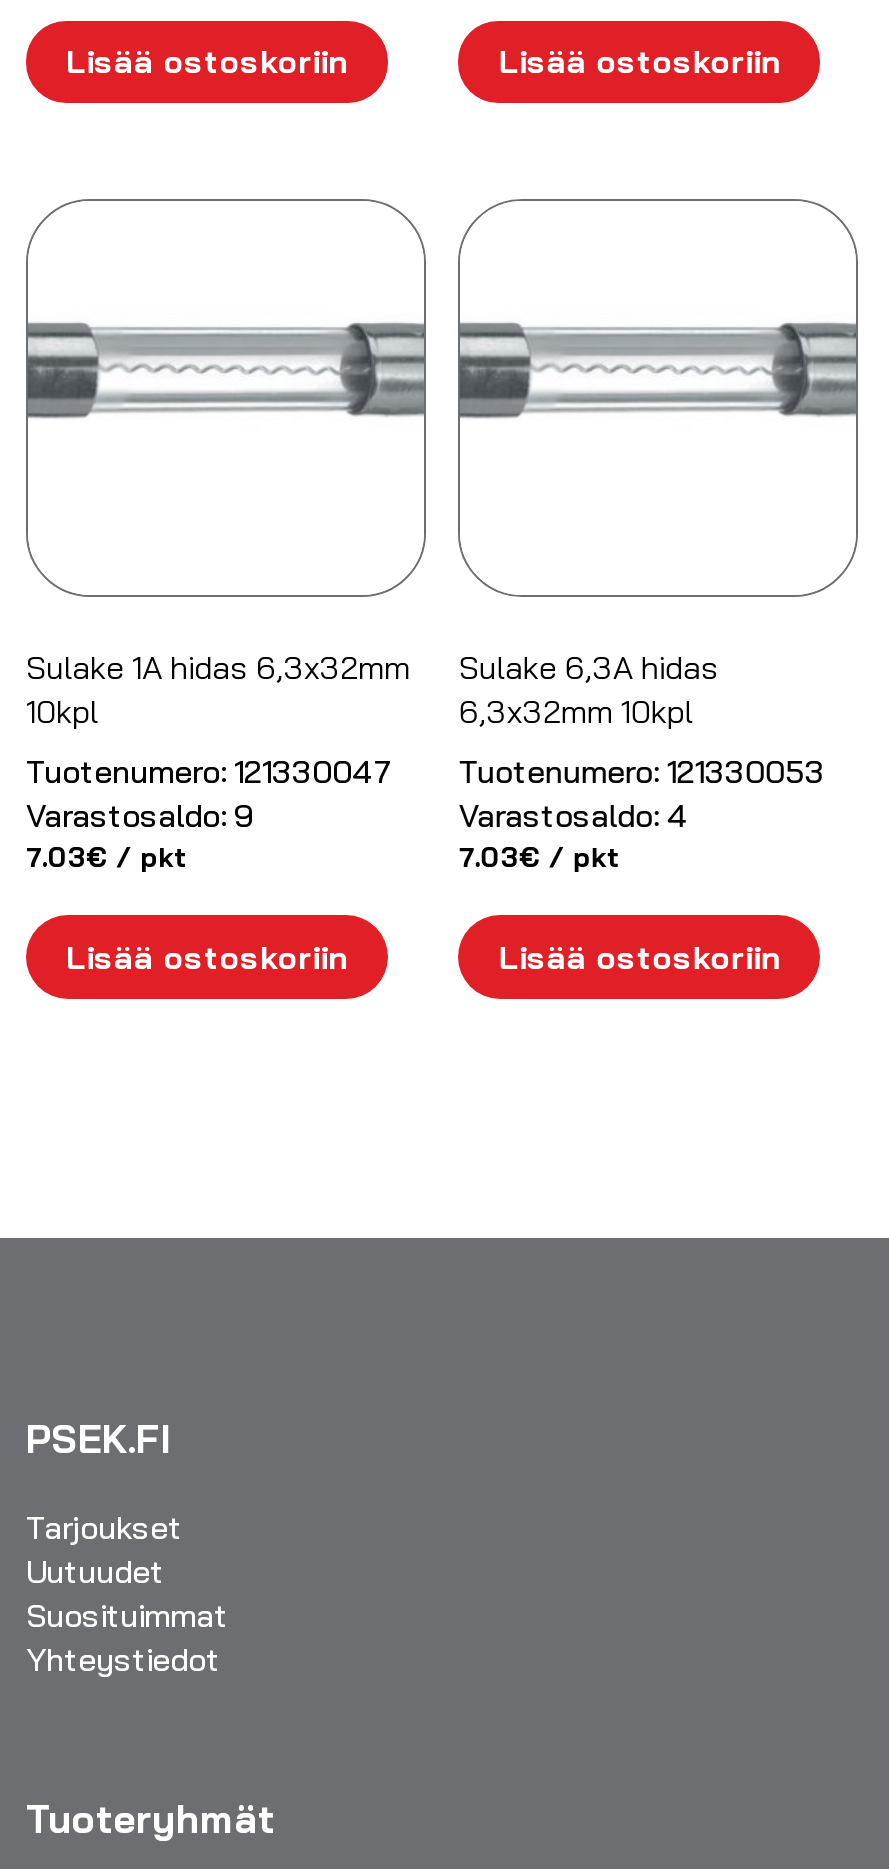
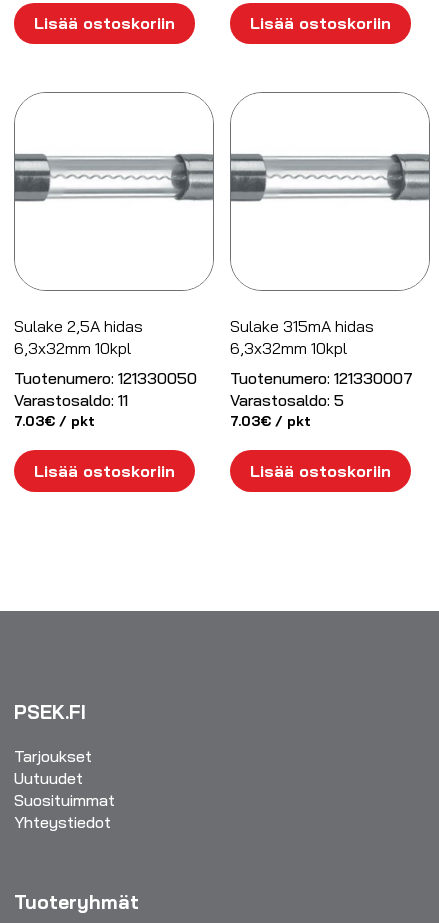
- Sulake 1A hidas 6,3x32mm
- 10kpl
+ Sulake 2,5A hidas
+ 6,3x32mm 10kpl

- Sulake 6,3A hidas
+ Sulake 315mA hidas

- Tuotenumero: 121330047
- Varastosaldo: 9
+ Tuotenumero: 121330050
+ Varastosaldo: 11

- Tuotenumero: 121330053
+ Tuotenumero: 121330007

- Varastosaldo: 4
+ Varastosaldo: 5
